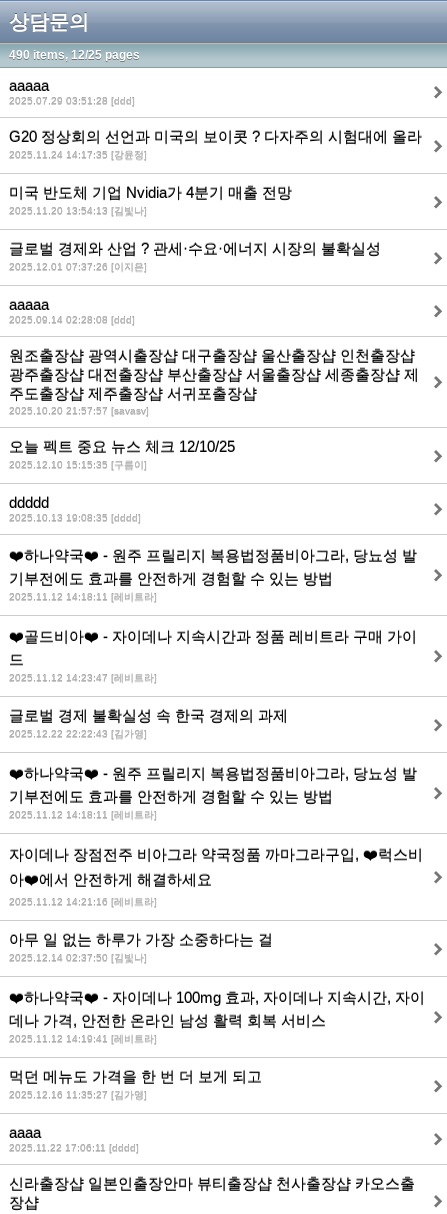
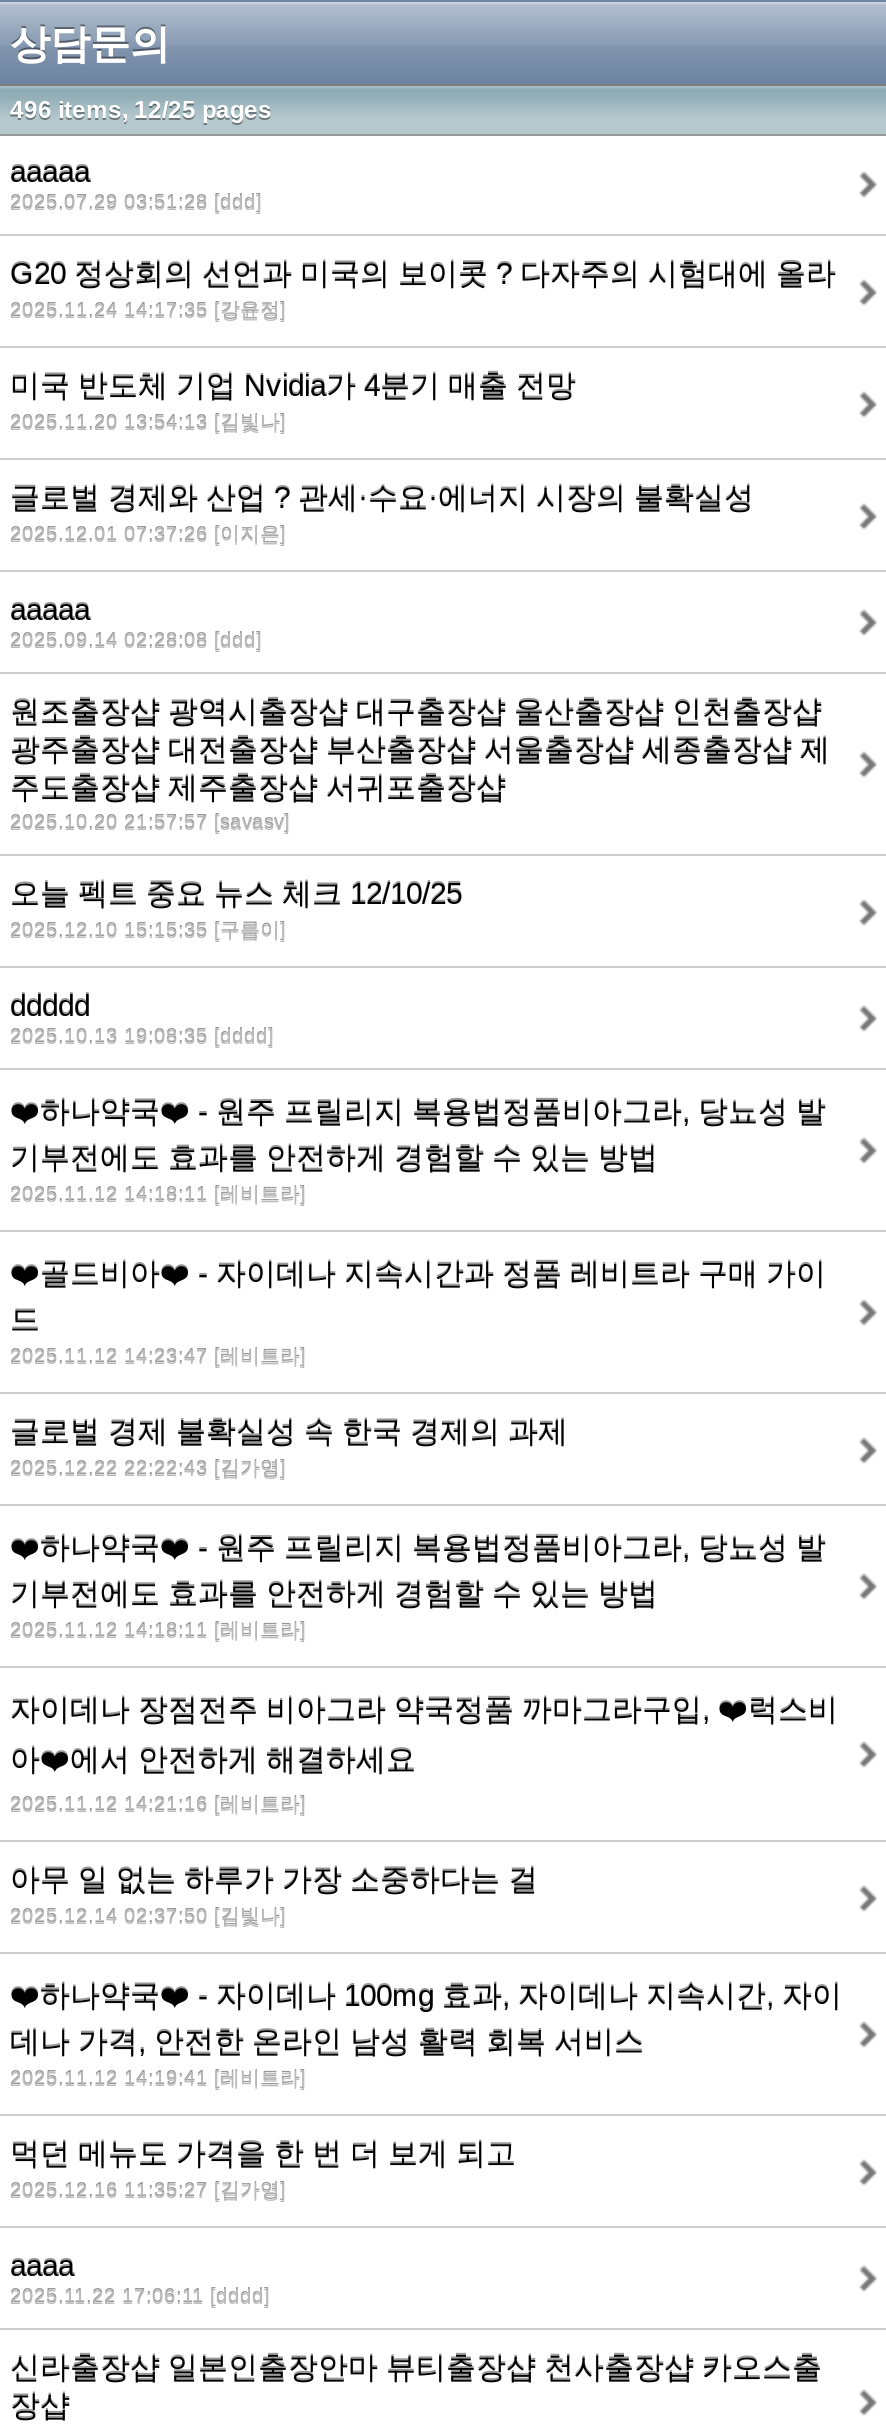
- 490 items, 12/25 pages
+ 496 items, 12/25 pages
